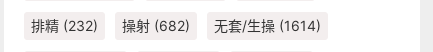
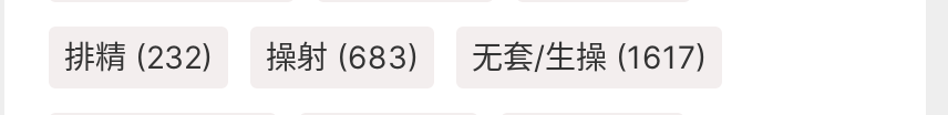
- 操射(682)
+ 操射(683)

- 无套/生操(1614)
+ 无套/生操(1617)
